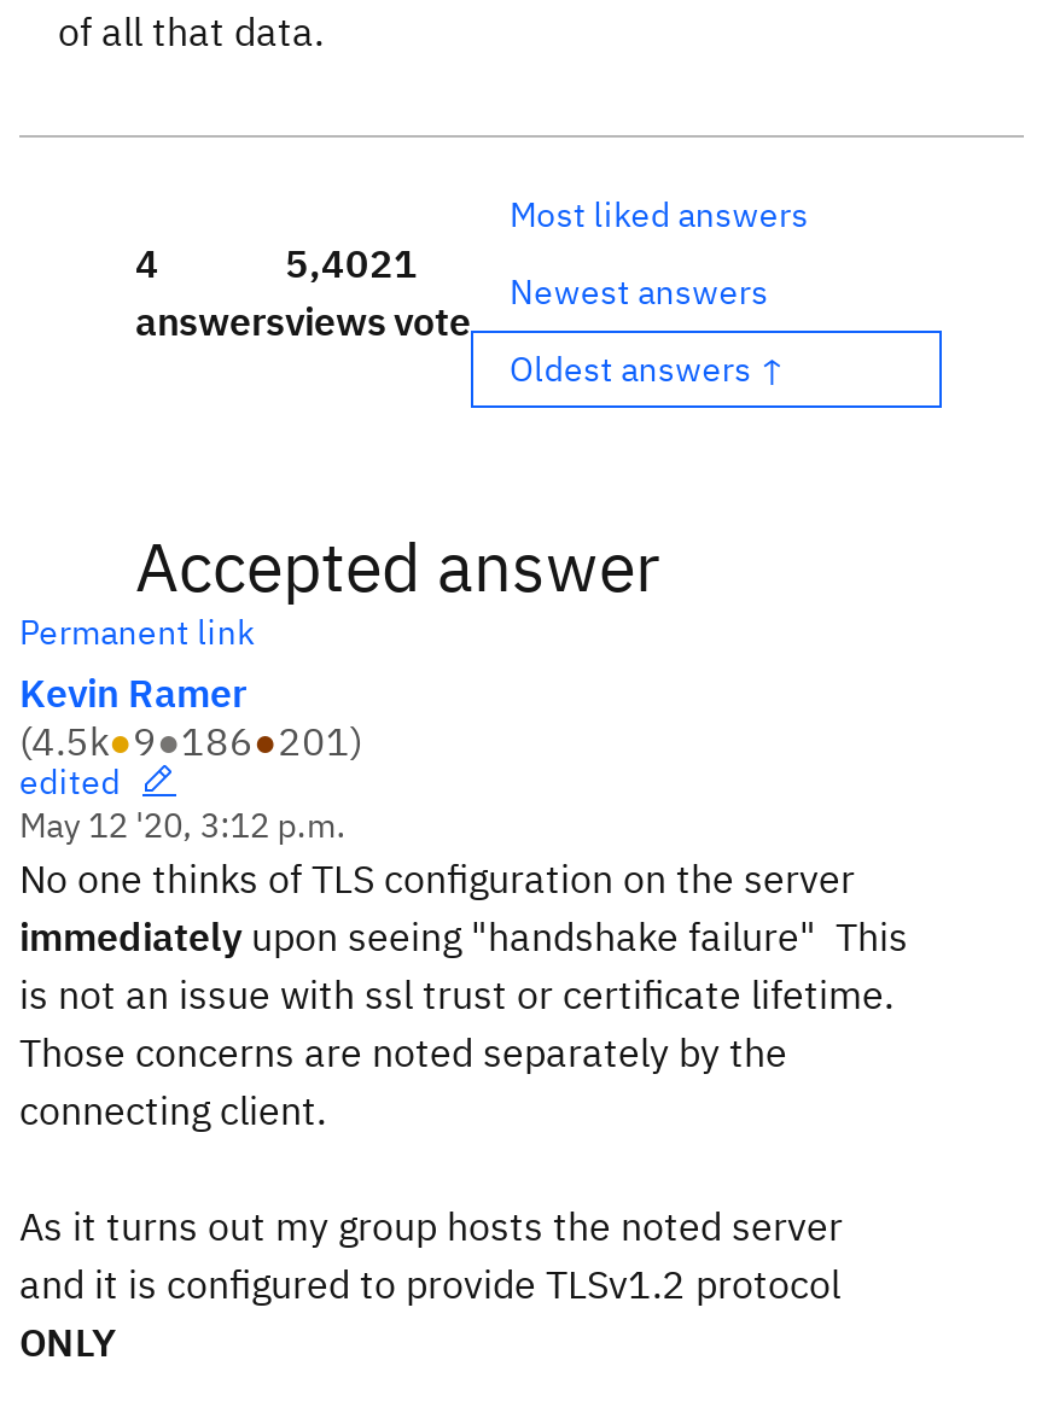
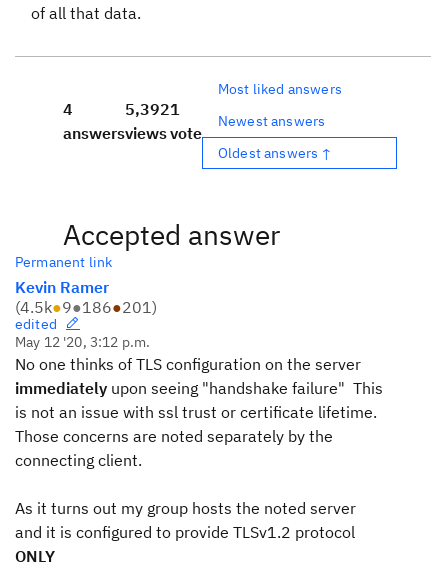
- 5,402 1
+ 5,392 1
